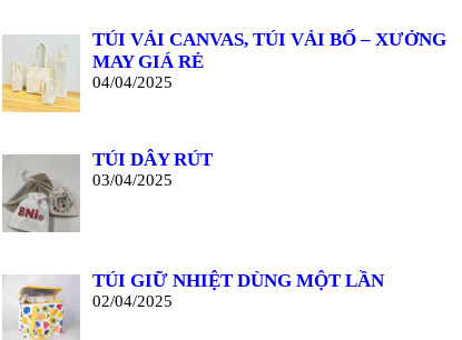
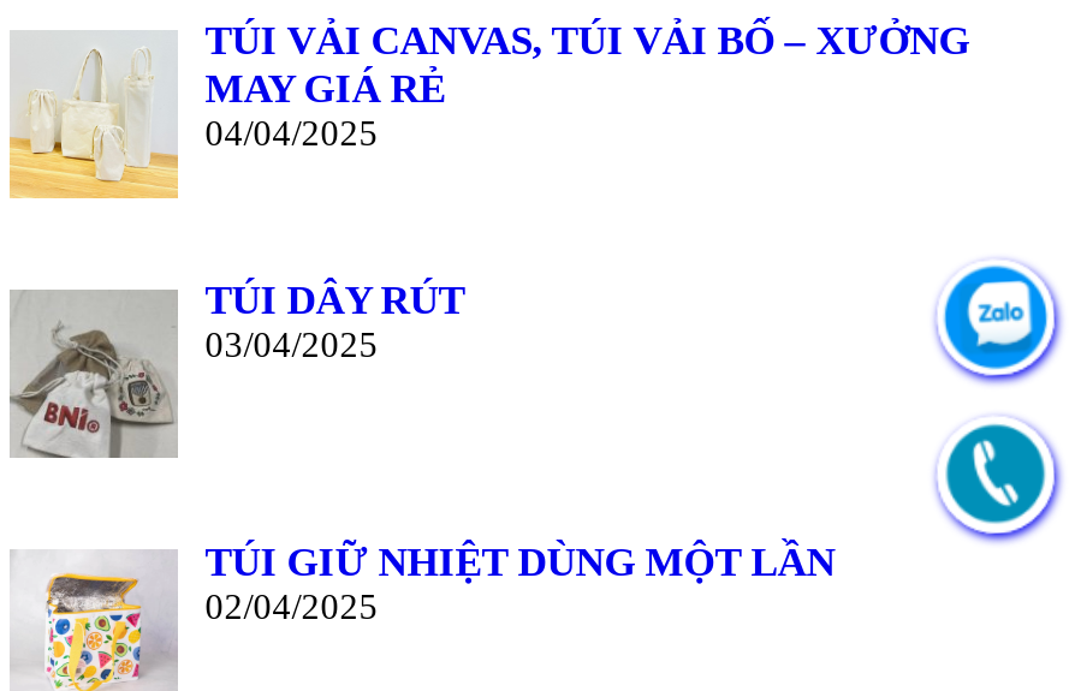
+ [image]

+ [image]
